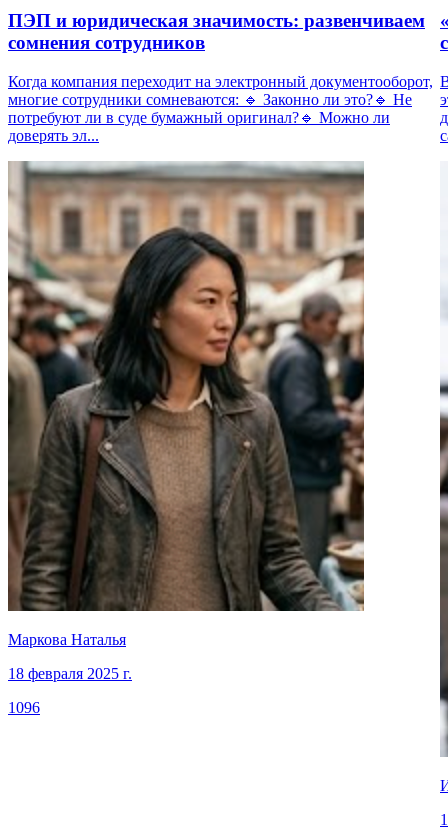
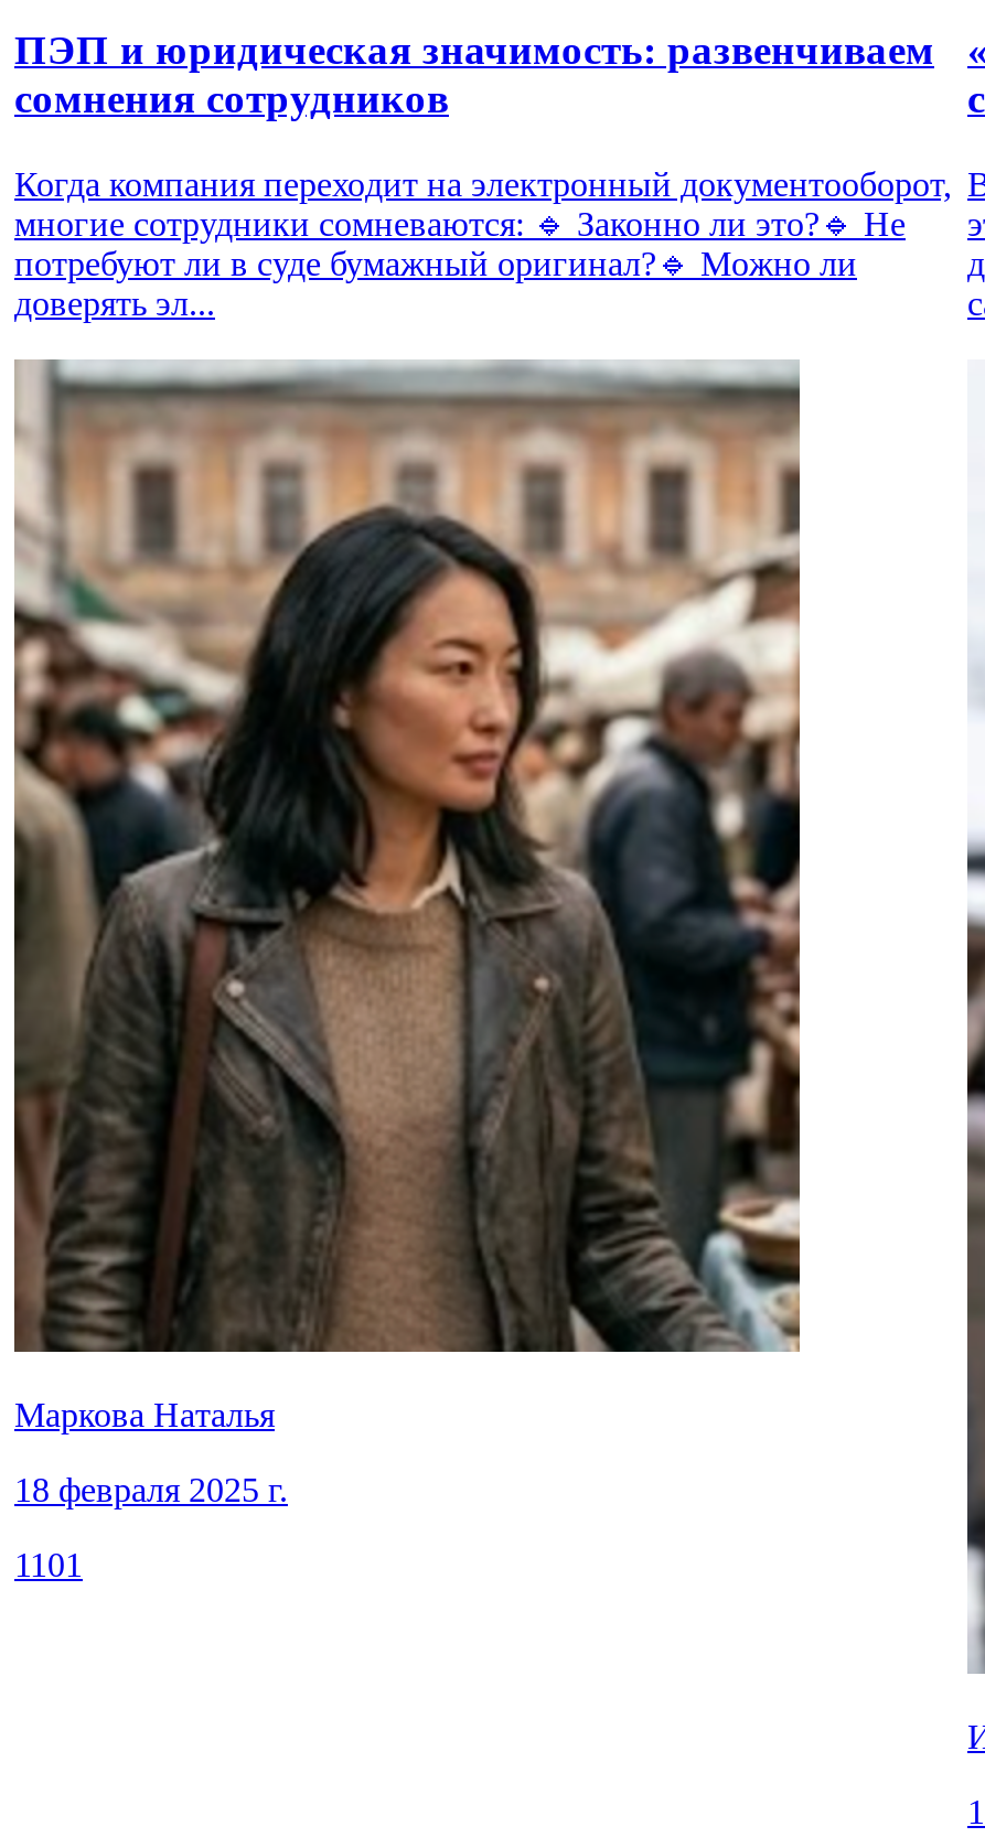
- 1096
+ 1101
